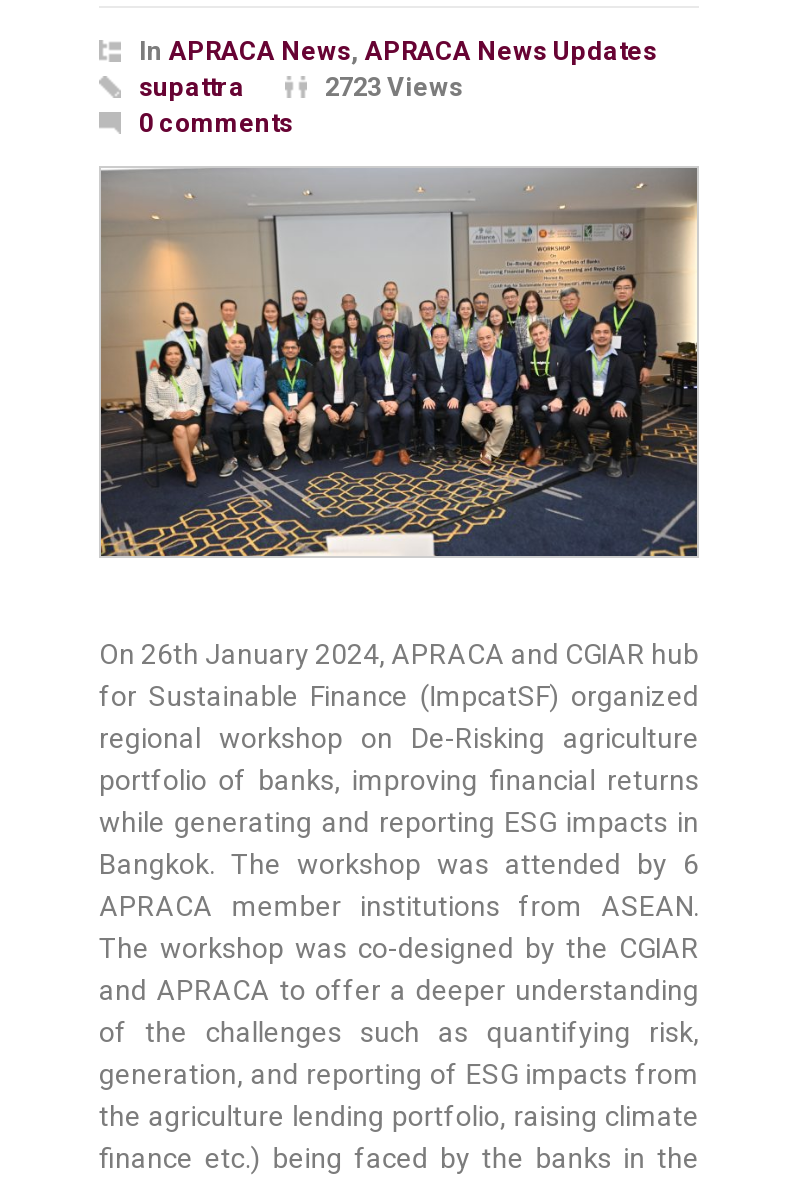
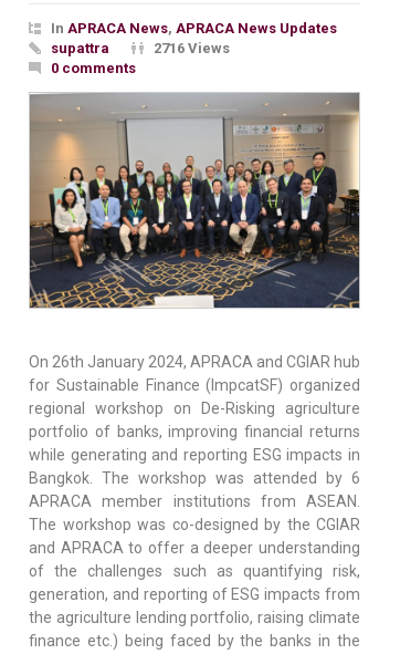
- 2723 Views
+ 2716 Views
